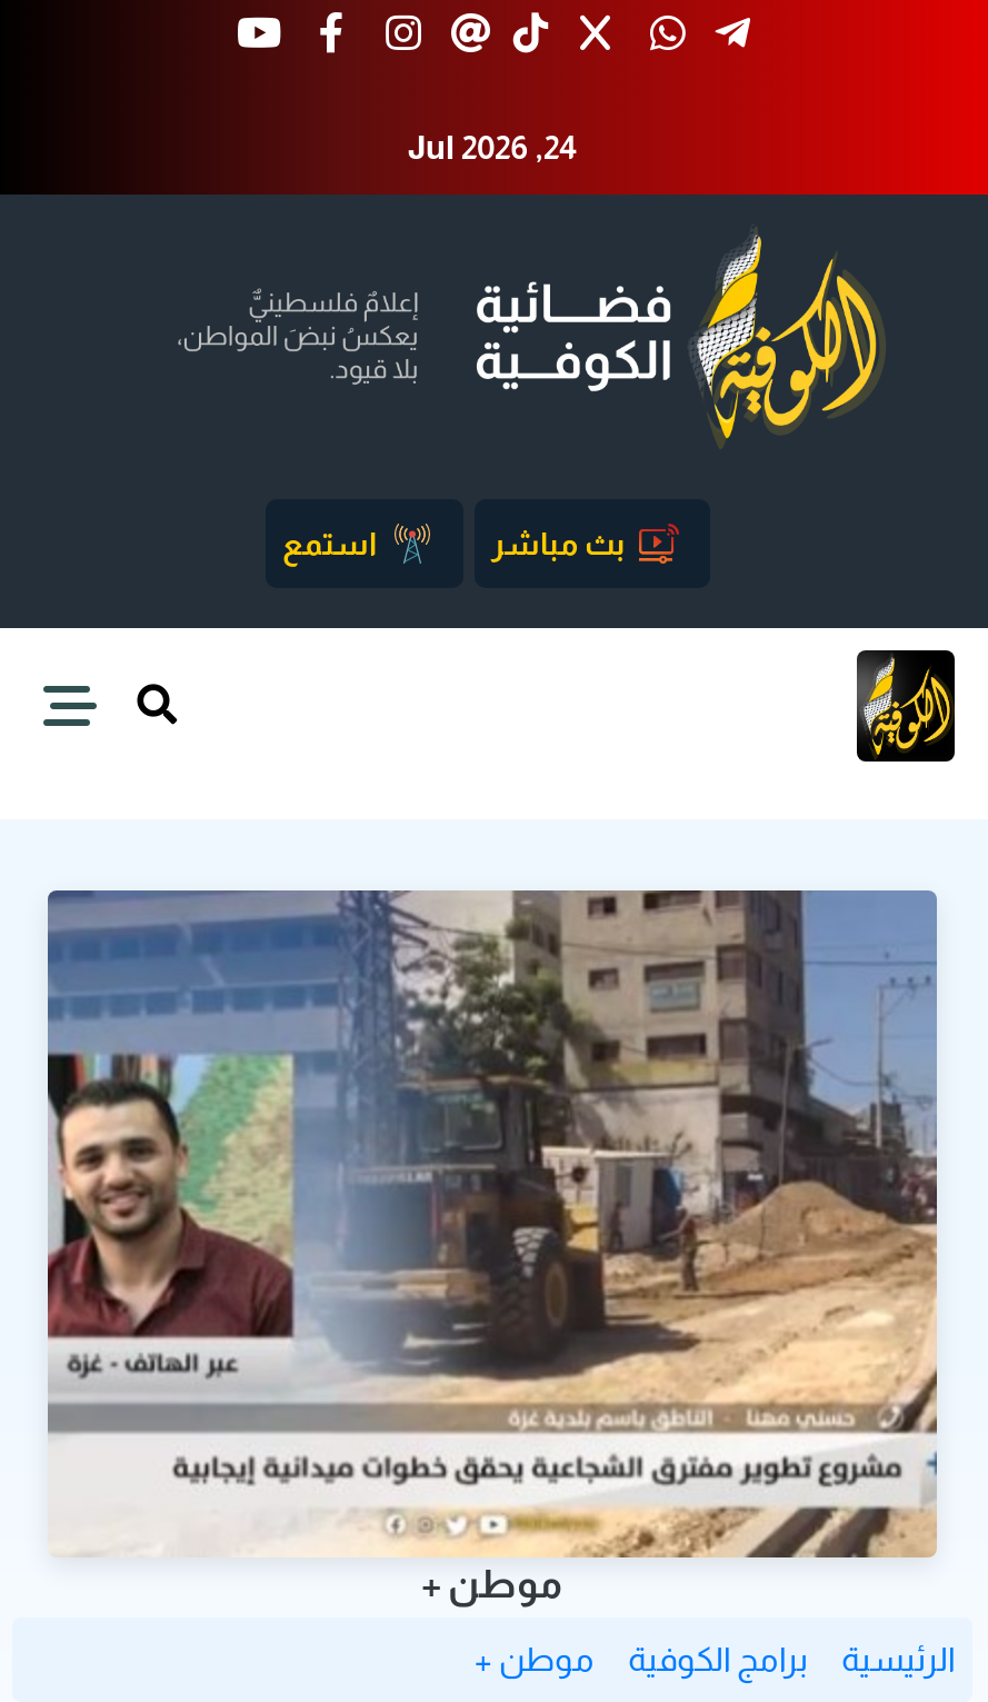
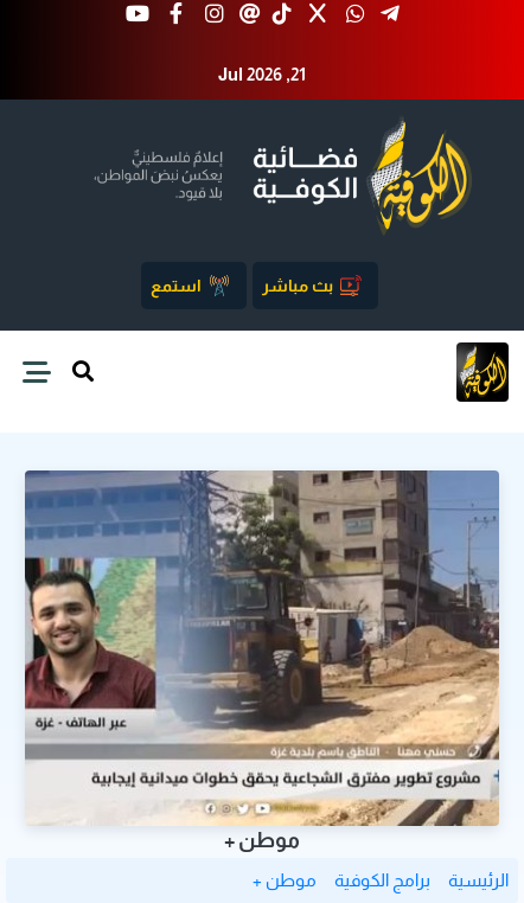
- Jul 2026 ,24
+ Jul 2026 ,21
